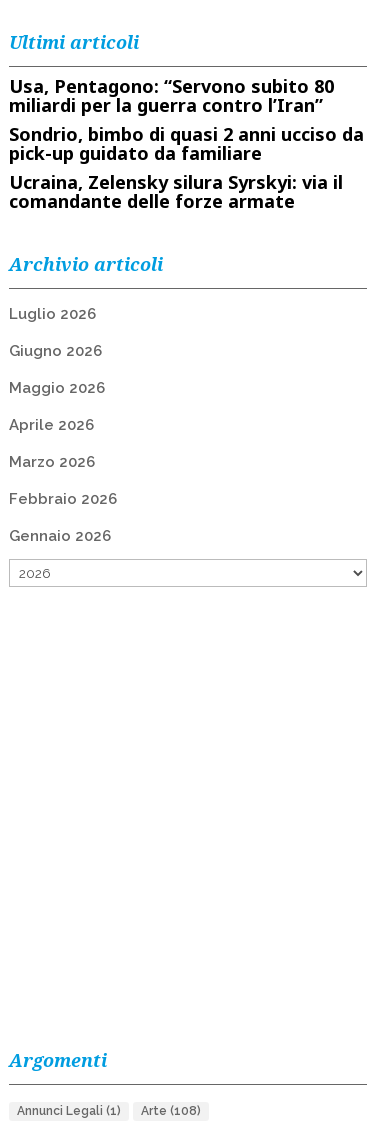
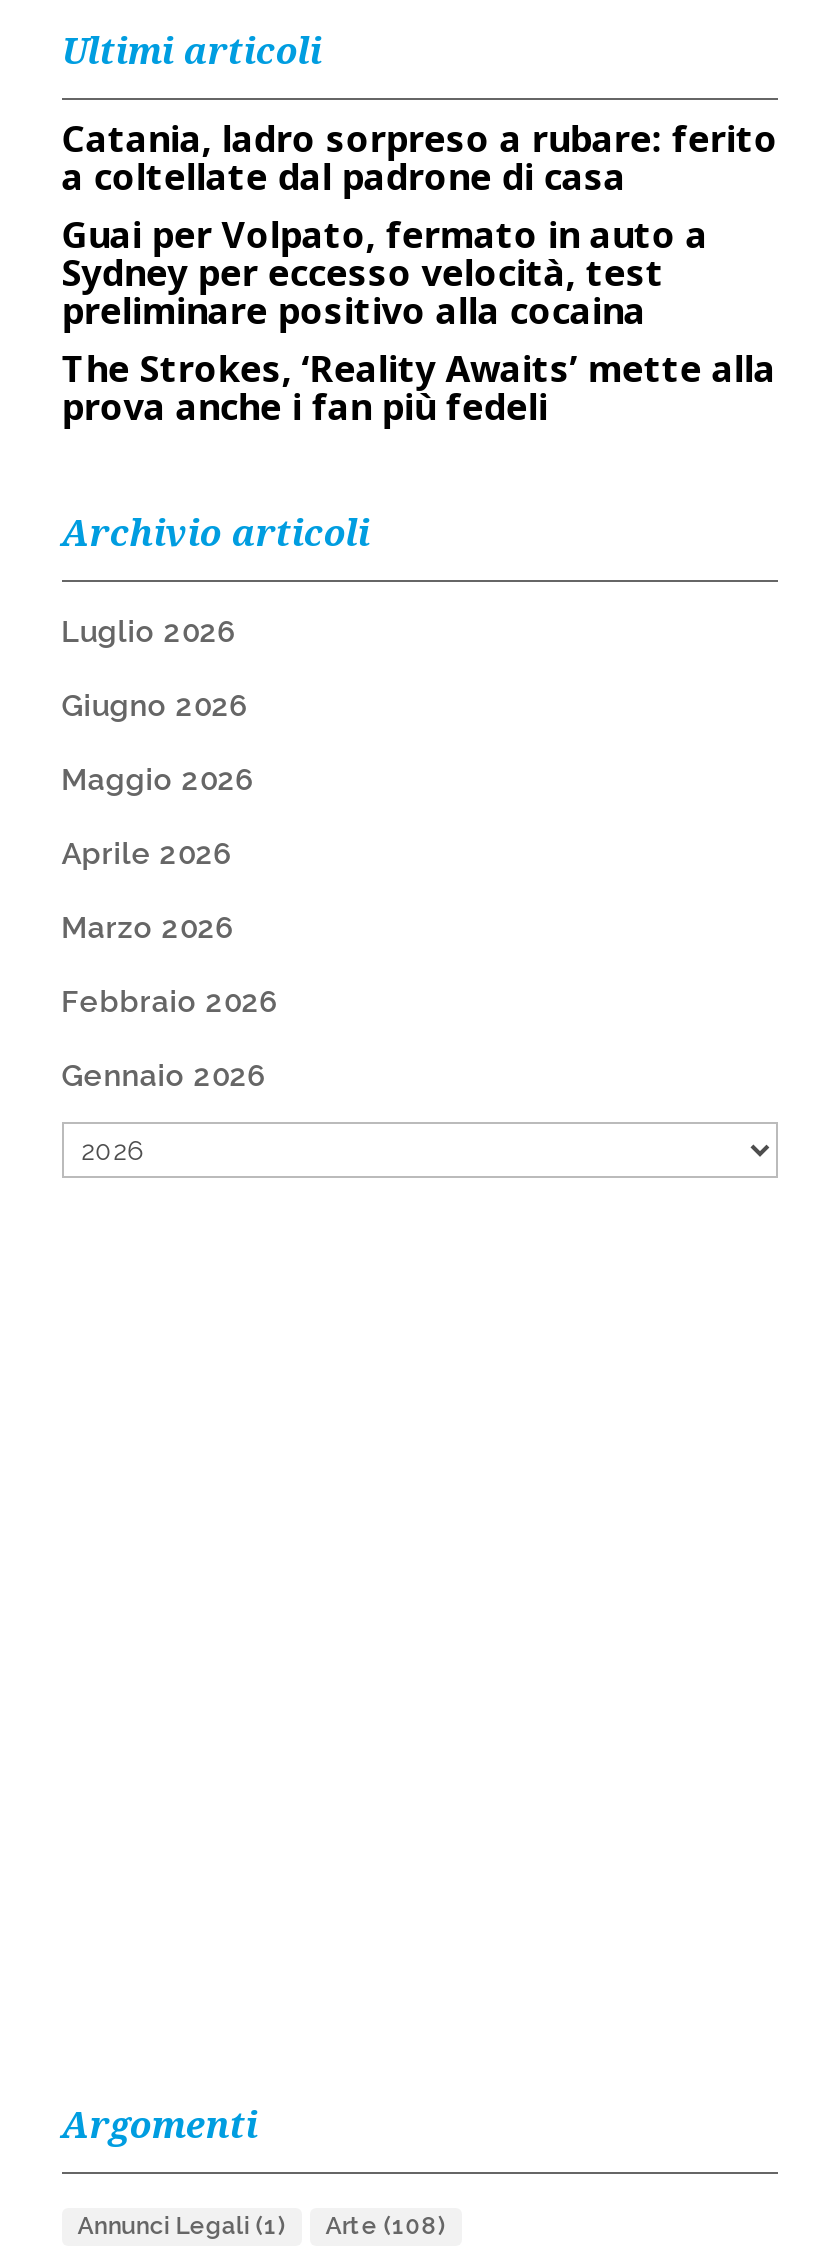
- Usa, Pentagono: “Servono subito 80
- miliardi per la guerra contro l’Iran”
- Sondrio, bimbo di quasi 2 anni ucciso da
- pick-up guidato da familiare
- Ucraina, Zelensky silura Syrskyi: via il
- comandante delle forze armate
+ Catania, ladro sorpreso a rubare: ferito
+ a coltellate dal padrone di casa
+ Guai per Volpato, fermato in auto a
+ Sydney per eccesso velocità, test
+ preliminare positivo alla cocaina
+ The Strokes, ‘Reality Awaits’ mette alla
+ prova anche i fan più fedeli
